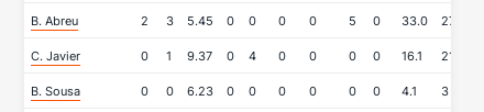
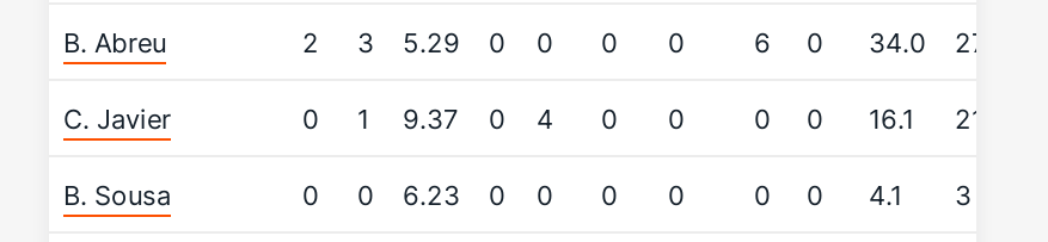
- 2 3 5.45 0 0 0 0
+ 2 3 5.29 0 0 0 0

- 5
+ 6

- 33.0
+ 34.0
